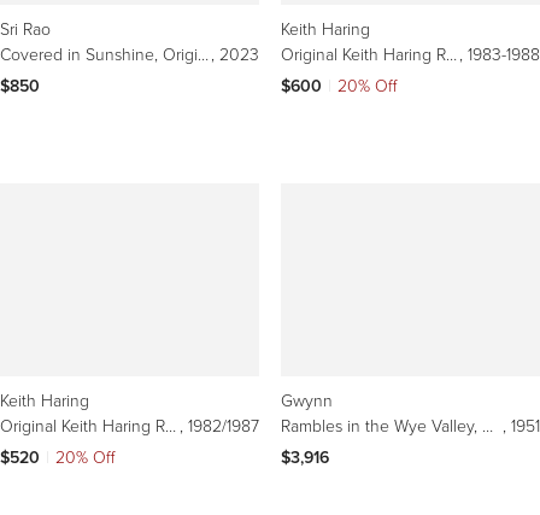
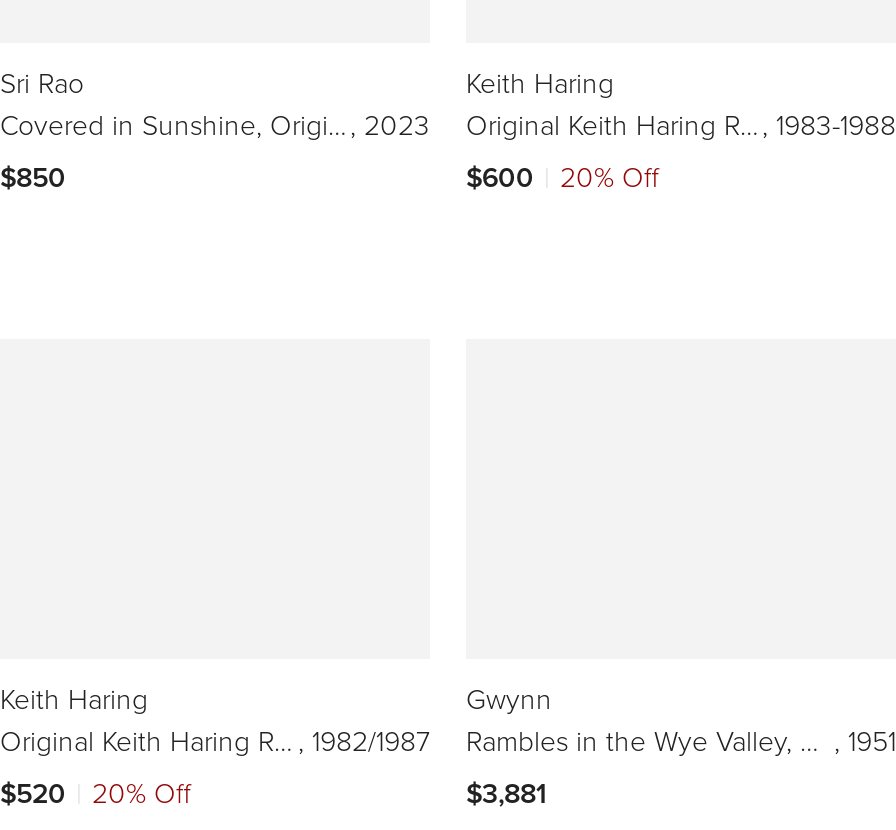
- $3,916
+ $3,881
